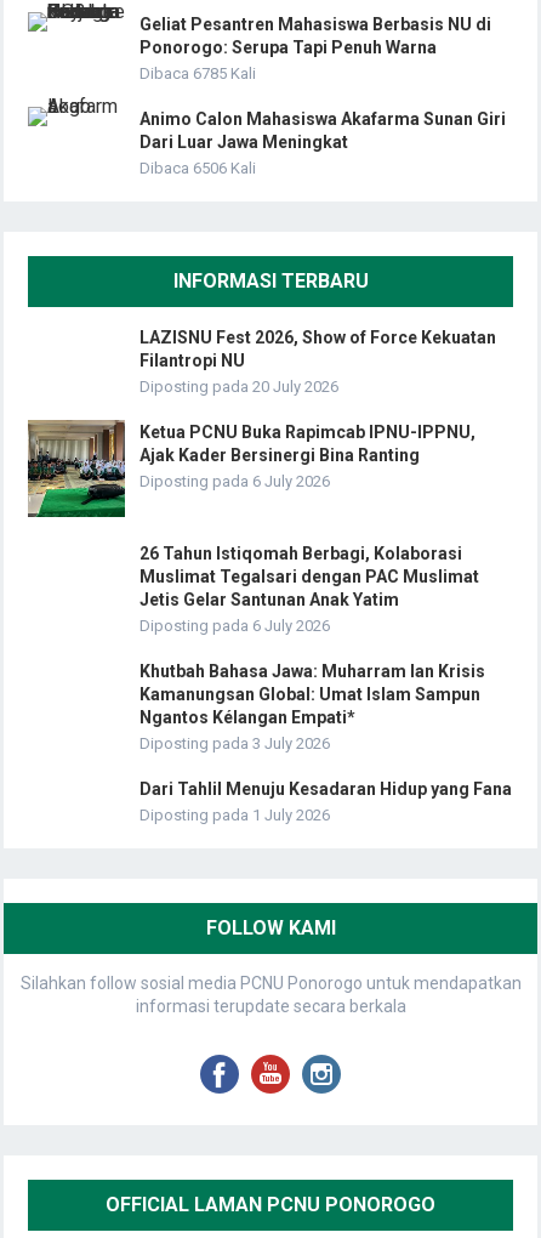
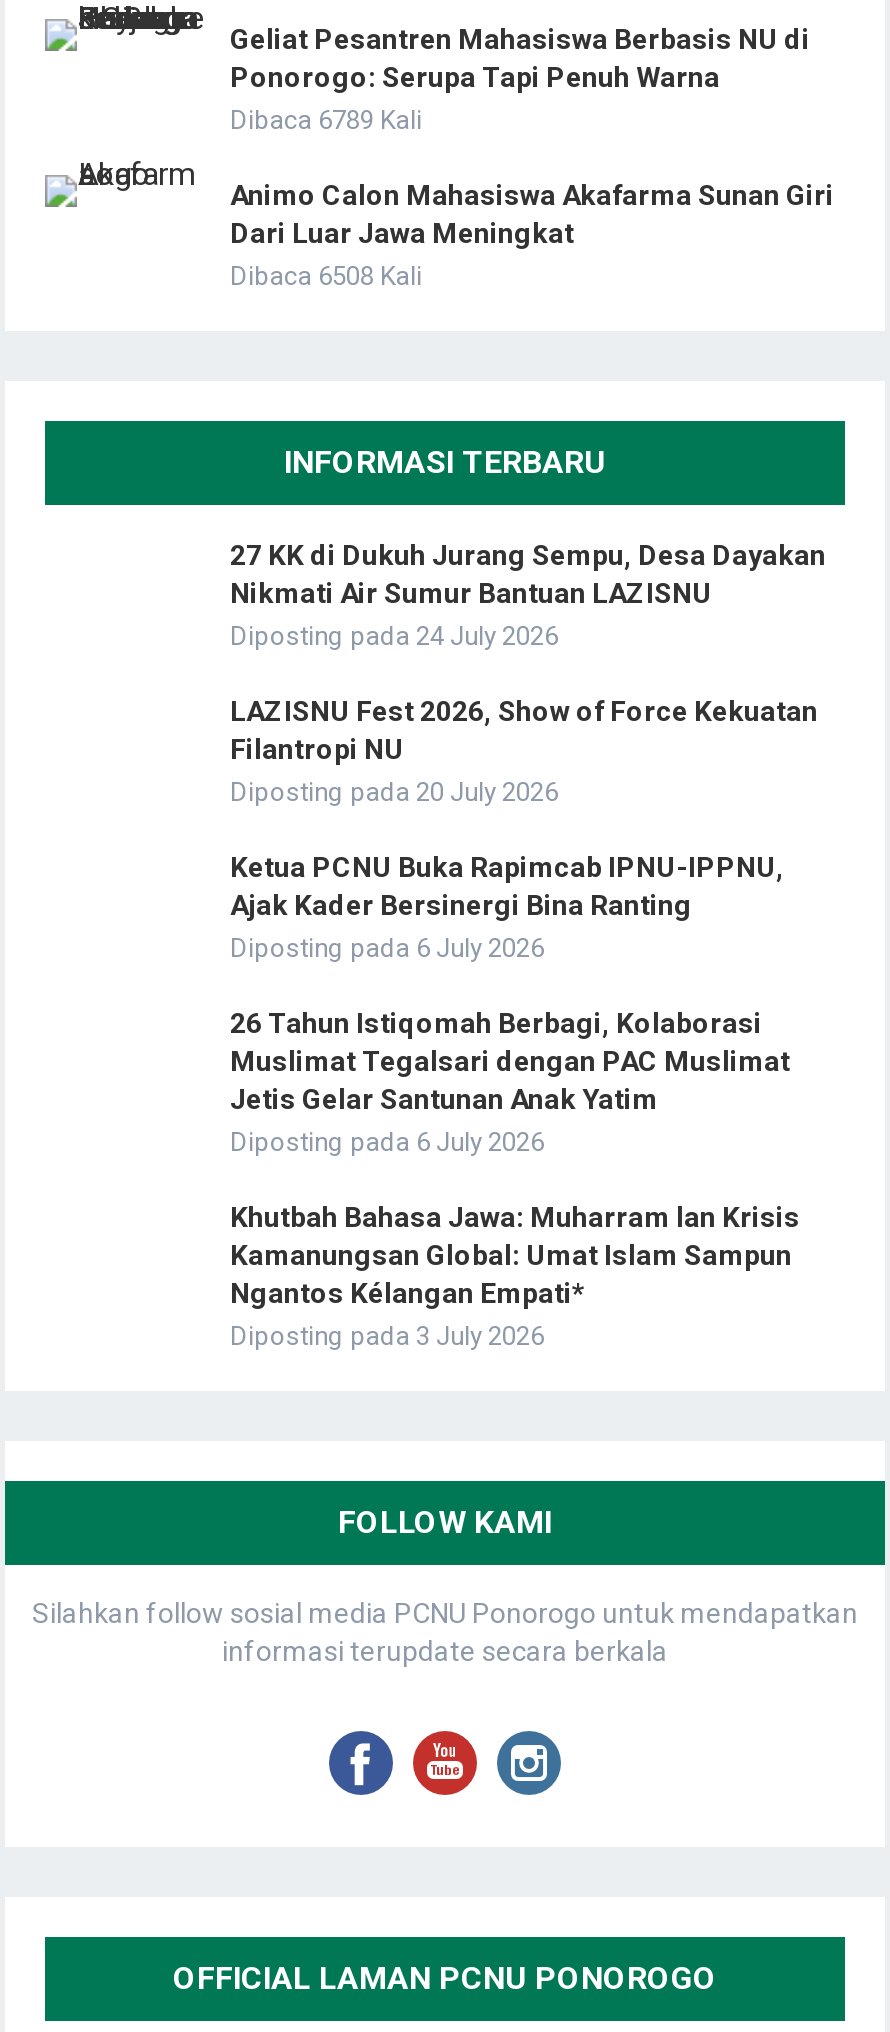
- Dibaca 6785 Kali
+ Dibaca 6789 Kali

- Dibaca 6506 Kali
+ Dibaca 6508 Kali

+ 27 KK di Dukuh Jurang Sempu, Desa Dayakan
+ Nikmati Air Sumur Bantuan LAZISNU
+ Diposting pada 24 July 2026

moved down: LAZISNU Fest 2026, Show of Force Kekuatan | Filantropi NU | Diposting pada 20 July 2026 | Ketua PCNU Buka Rapimcab IPNU-IPPNU, | Ajak Kader Bersinergi Bina Ranting | Diposting pada 6 July 2026

- [image]

moved down: 26 Tahun Istiqomah Berbagi, Kolaborasi | Muslimat Tegalsari dengan PAC Muslimat | Jetis Gelar Santunan Anak Yatim | Diposting pada 6 July 2026 | Khutbah Bahasa Jawa: Muharram lan Krisis | Kamanungsan Global: Umat Islam Sampun | Ngantos Kélangan Empati* | Diposting pada 3 July 2026

- Dari Tahlil Menuju Kesadaran Hidup yang Fana
- Diposting pada 1 July 2026
